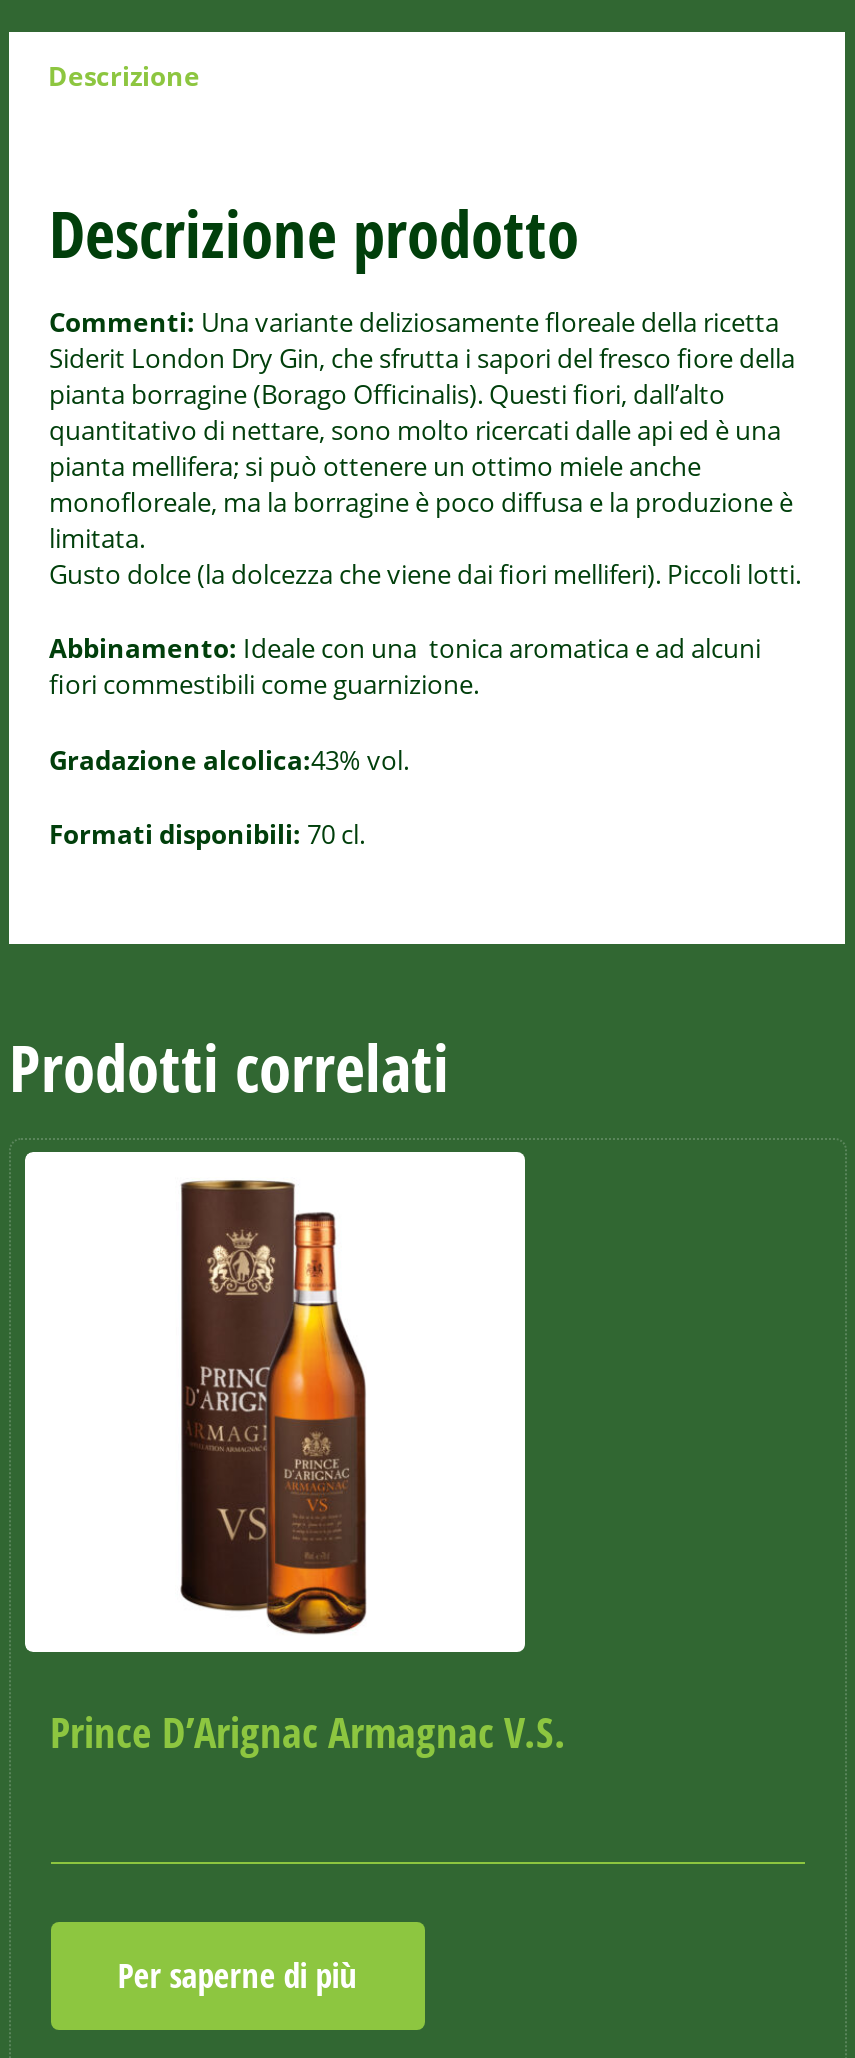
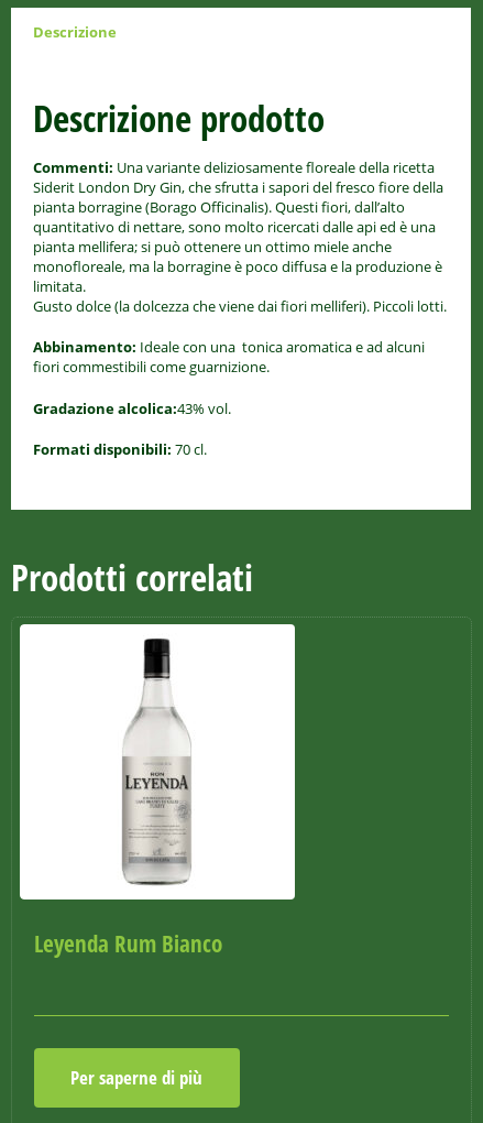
- [image]
- Prince D’Arignac Armagnac V.S.
+ [image]
+ Leyenda Rum Bianco
